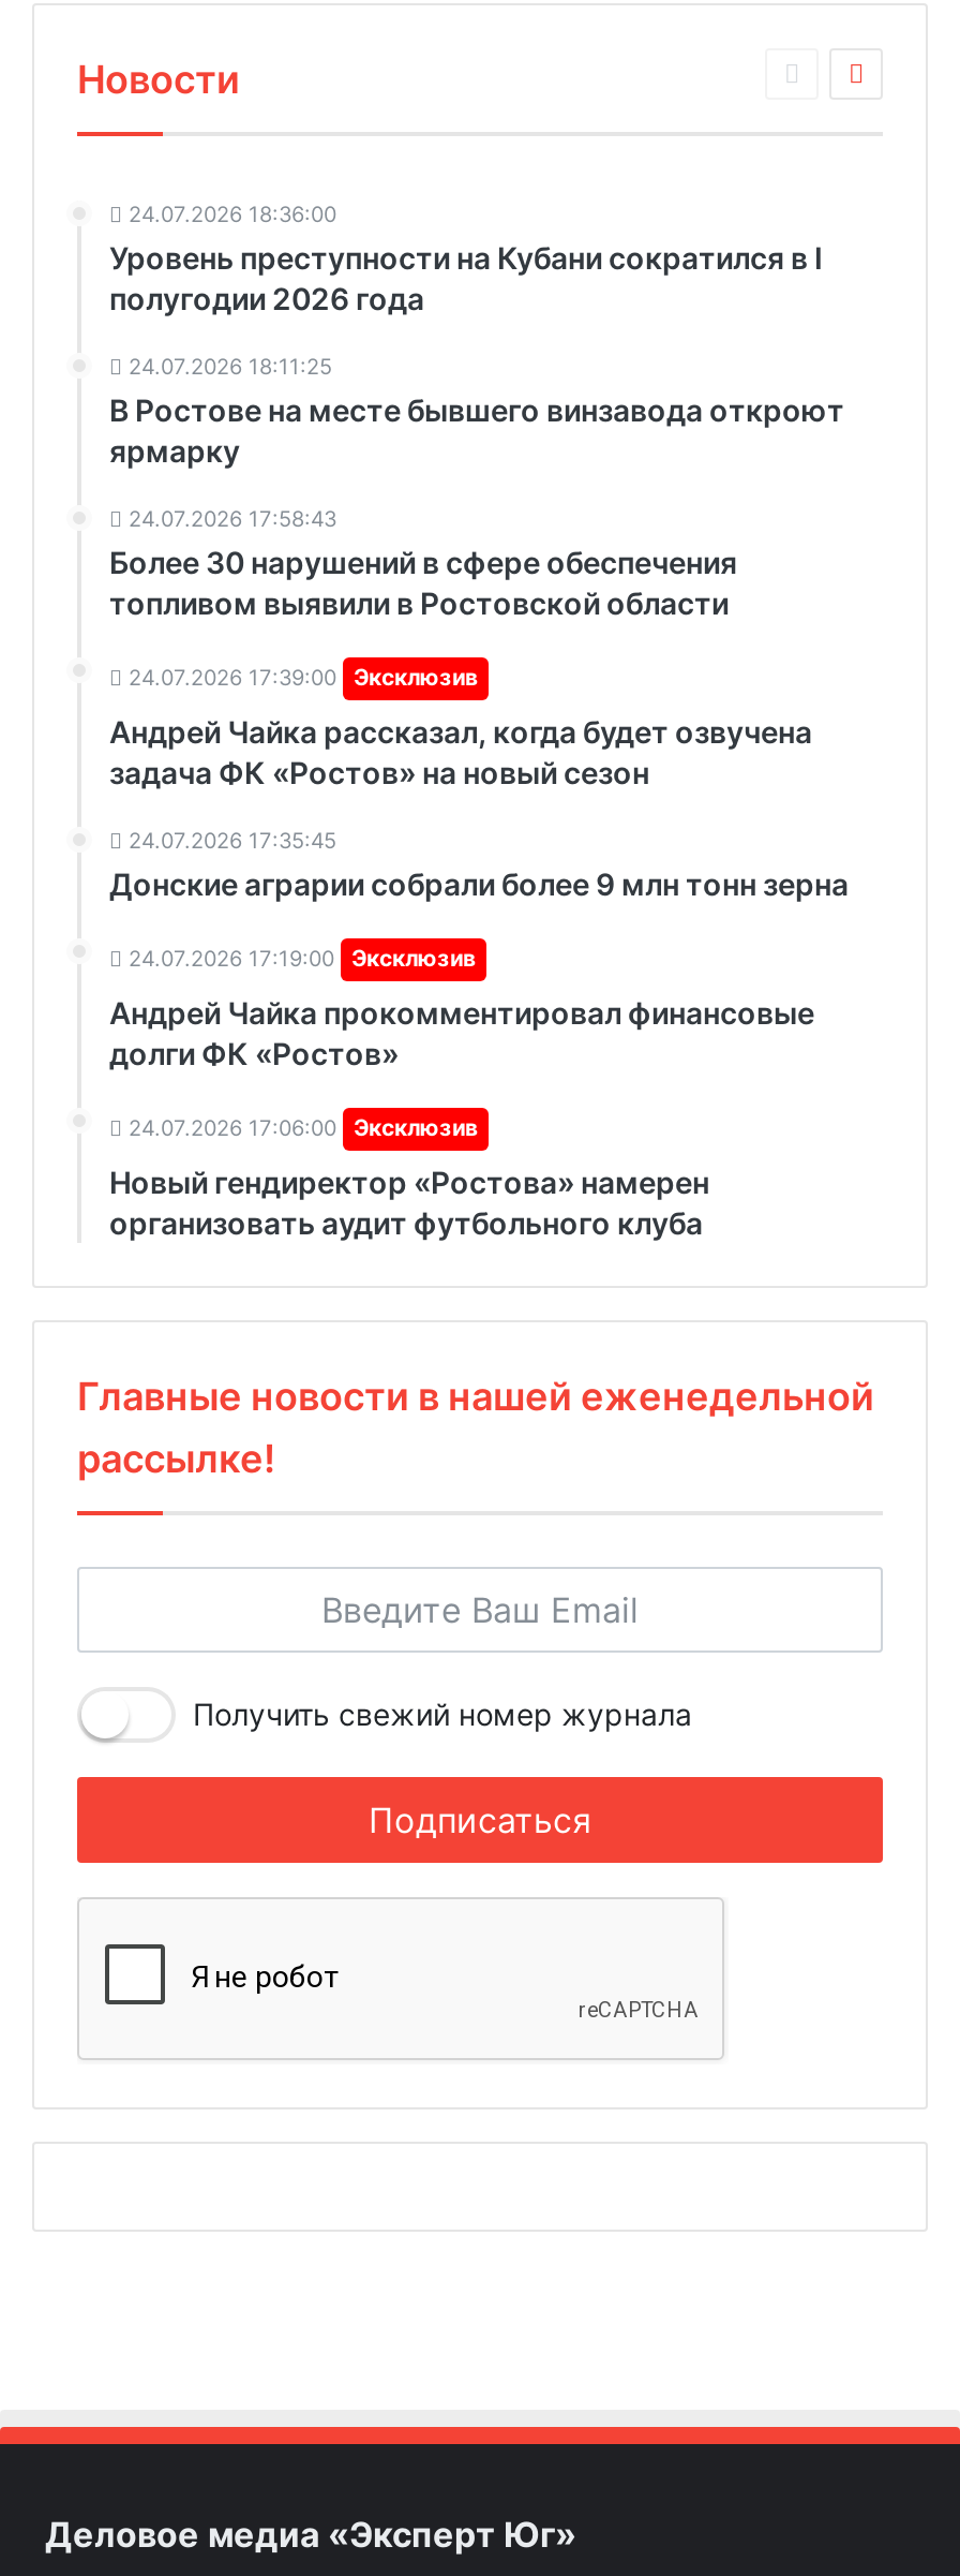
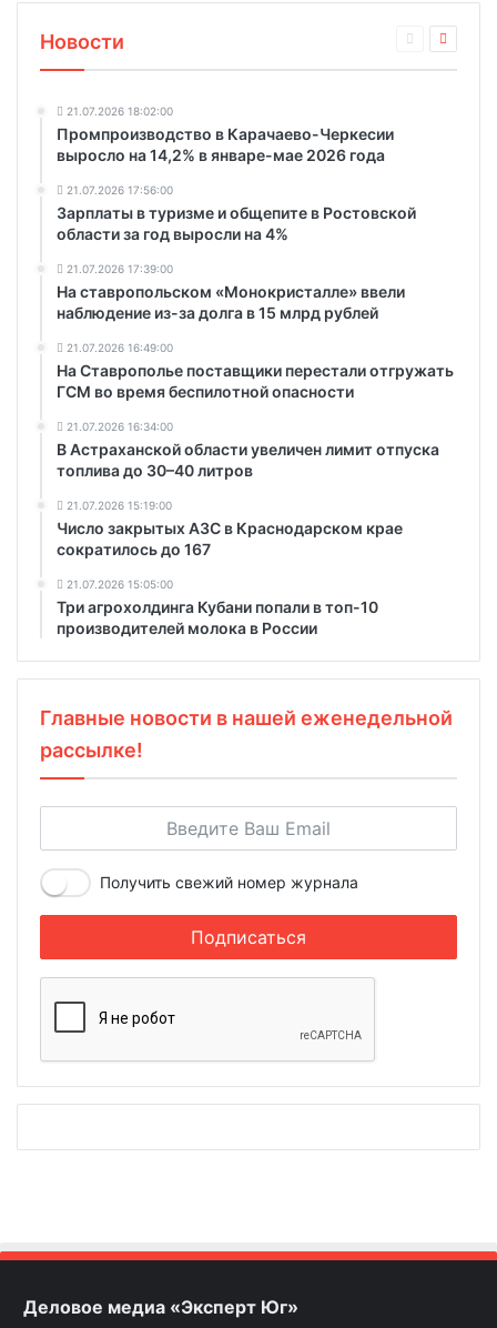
- 24.07.2026 18:36:00
- Уровень преступности на Кубани сократился в I
- полугодии 2026 года
- 24.07.2026 18:11:25
- В Ростове на месте бывшего винзавода откроют
- ярмарку
- 24.07.2026 17:58:43
- Более 30 нарушений в сфере обеспечения
- топливом выявили в Ростовской области
- 24.07.2026 17:39:00
- Эксклюзив
- Андрей Чайка рассказал, когда будет озвучена
- задача ФК «Ростов» на новый сезон
- 24.07.2026 17:35:45
- Донские аграрии собрали более 9 млн тонн зерна
- 24.07.2026 17:19:00
- Эксклюзив
- Андрей Чайка прокомментировал финансовые
- долги ФК «Ростов»
- 24.07.2026 17:06:00
- Эксклюзив
- Новый гендиректор «Ростова» намерен
- организовать аудит футбольного клуба
+ 21.07.2026 18:02:00
+ Промпроизводство в Карачаево-Черкесии
+ выросло на 14,2% в январе-мае 2026 года
+ 21.07.2026 17:56:00
+ Зарплаты в туризме и общепите в Ростовской
+ области за год выросли на 4%
+ 21.07.2026 17:39:00
+ На ставропольском «Монокристалле» ввели
+ наблюдение из-за долга в 15 млрд рублей
+ 21.07.2026 16:49:00
+ На Ставрополье поставщики перестали отгружать
+ ГСМ во время беспилотной опасности
+ 21.07.2026 16:34:00
+ В Астраханской области увеличен лимит отпуска
+ топлива до 30–40 литров
+ 21.07.2026 15:19:00
+ Число закрытых АЗС в Краснодарском крае
+ сократилось до 167
+ 21.07.2026 15:05:00
+ Три агрохолдинга Кубани попали в топ-10
+ производителей молока в России
